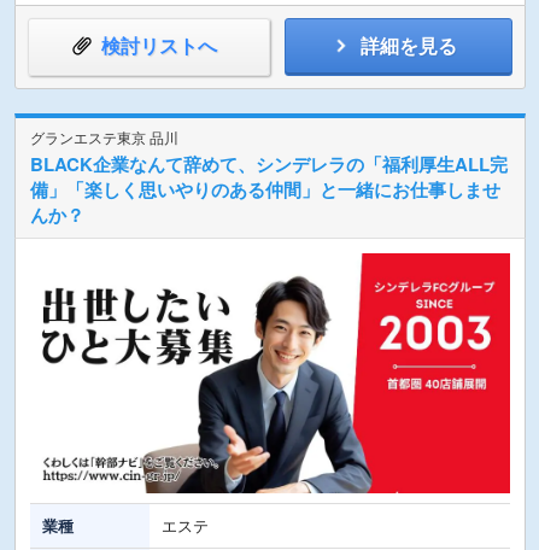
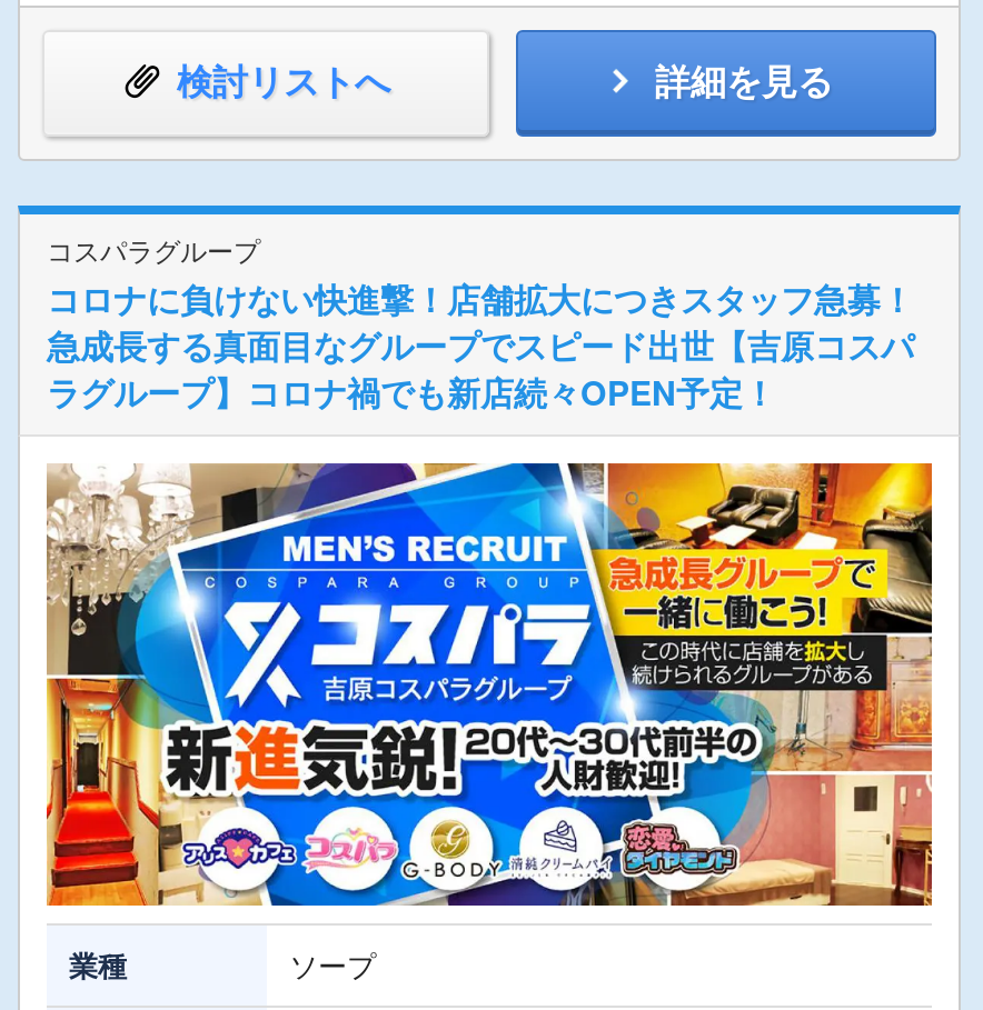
- グランエステ東京 品川
- BLACK企業なんて辞めて、シンデレラの「福利厚生ALL完
- 備」「楽しく思いやりのある仲間」と一緒にお仕事しませ
- んか？
+ コスパラグループ
+ コロナに負けない快進撃！店舗拡大につきスタッフ急募！
+ 急成長する真面目なグループでスピード出世【吉原コスパ
+ ラグループ】コロナ禍でも新店続々OPEN予定！

- [image]
- エステ
+ [image]
+ ソープ
